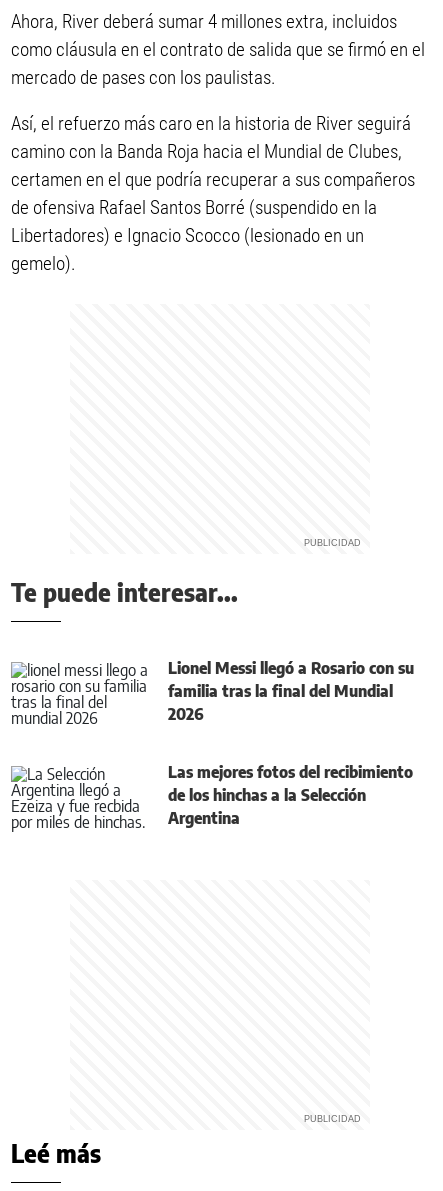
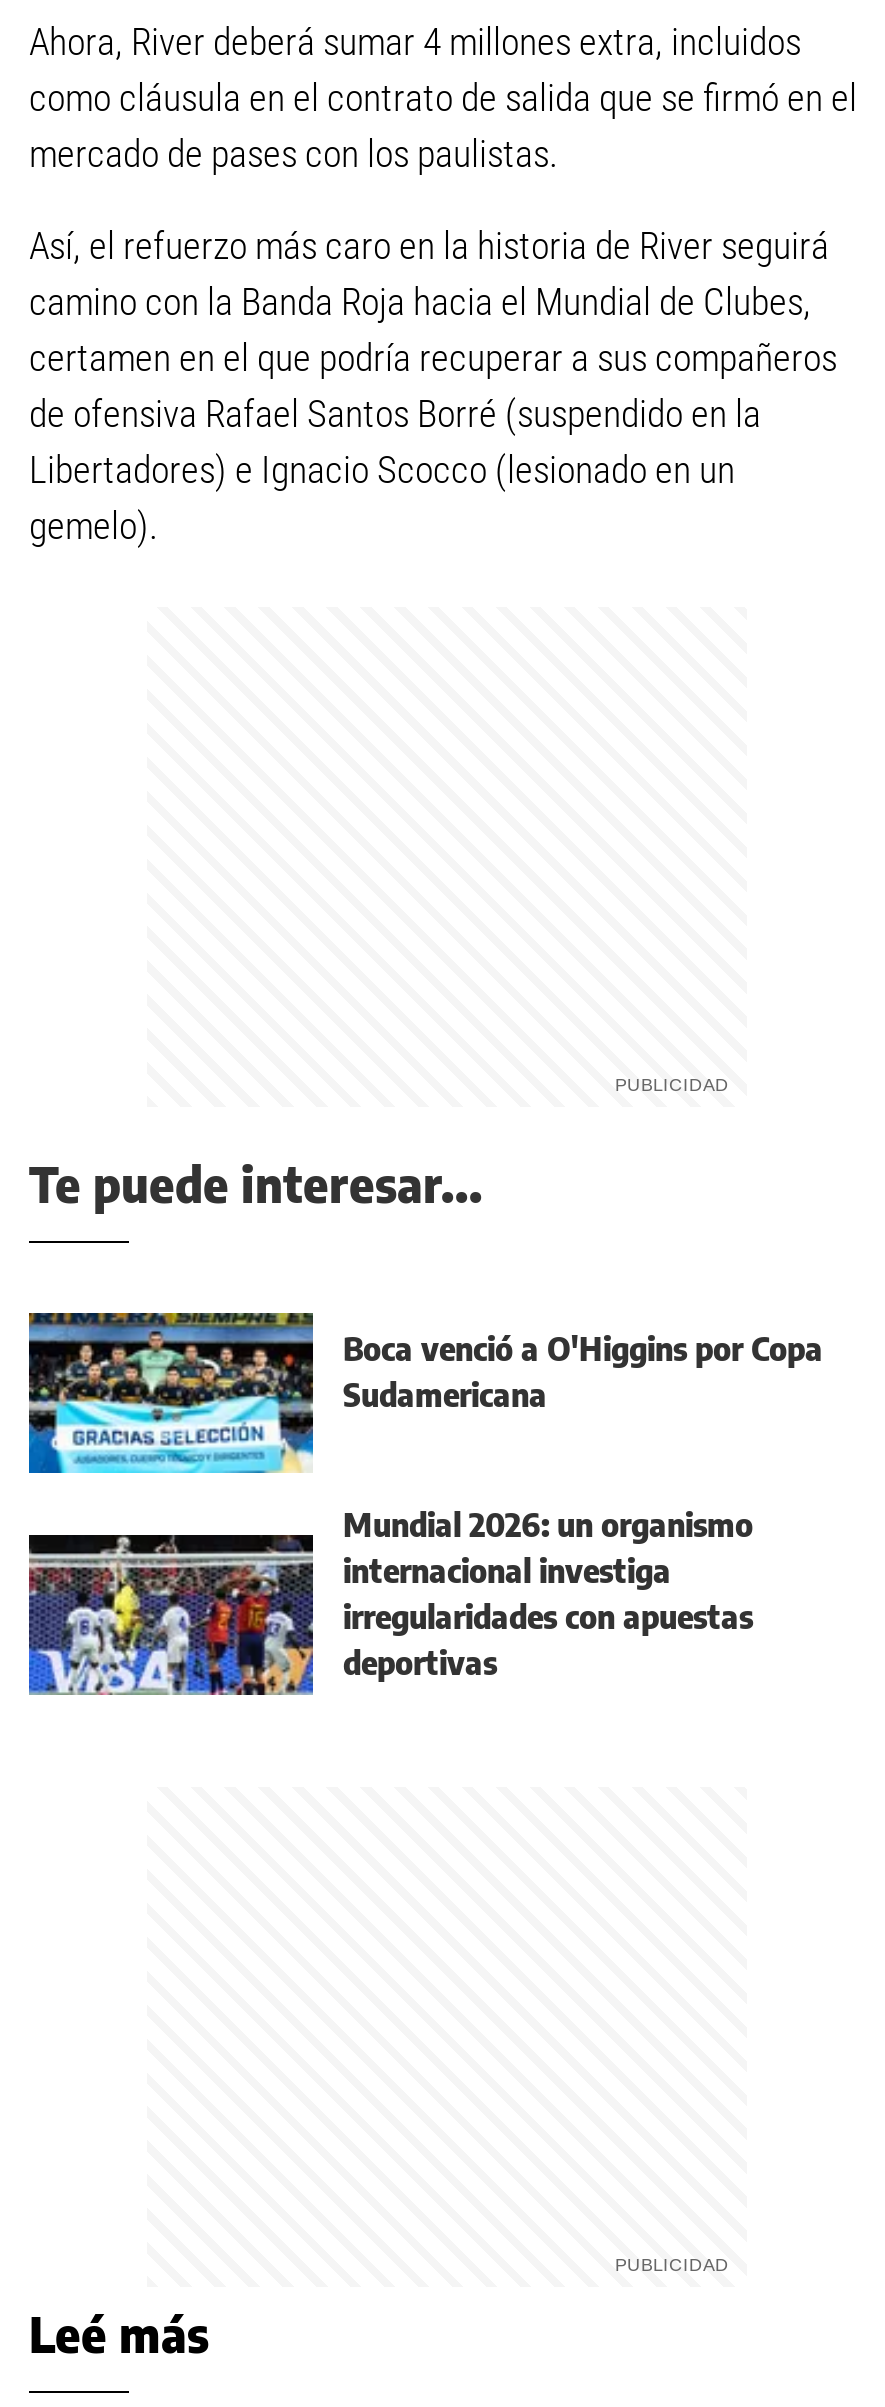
- [image]
- Lionel Messi llegó a Rosario con su
- familia tras la final del Mundial
- 2026
+ [image]
+ Boca venció a O'Higgins por Copa
+ Sudamericana

- [image]
- Las mejores fotos del recibimiento
- de los hinchas a la Selección
- Argentina
+ [image]
+ Mundial 2026: un organismo
+ internacional investiga
+ irregularidades con apuestas
+ deportivas
